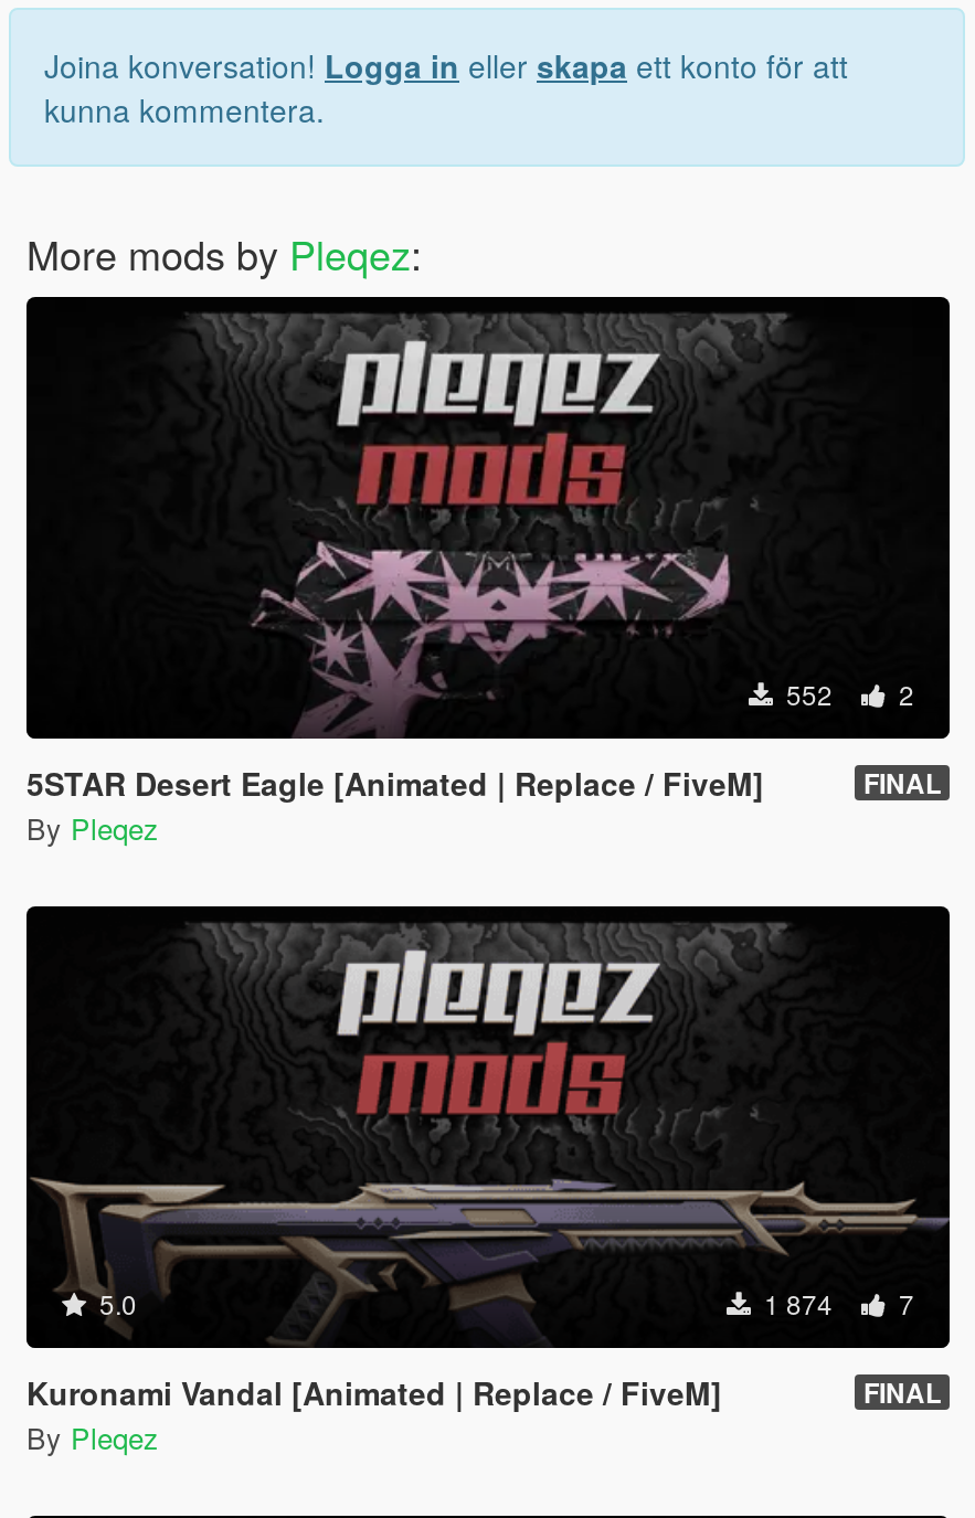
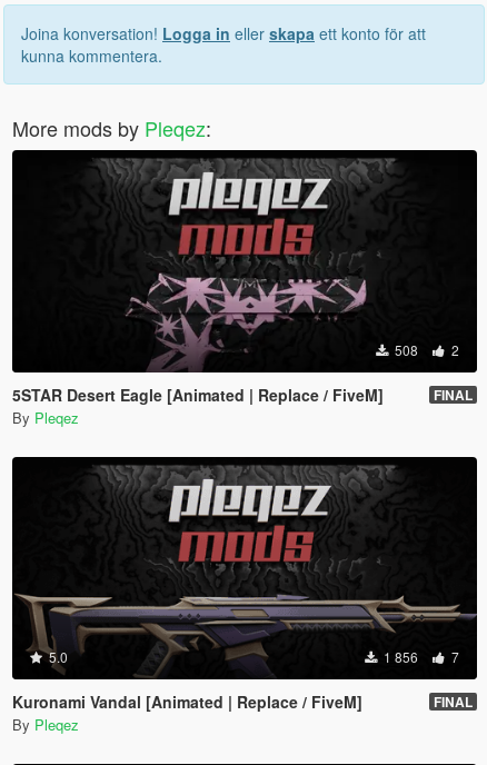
- 552 2
+ 508 2

- 1 874 7
+ 1 856 7
